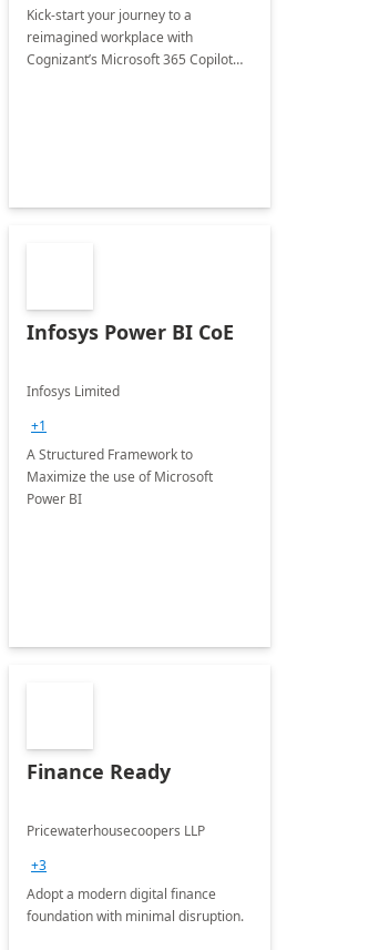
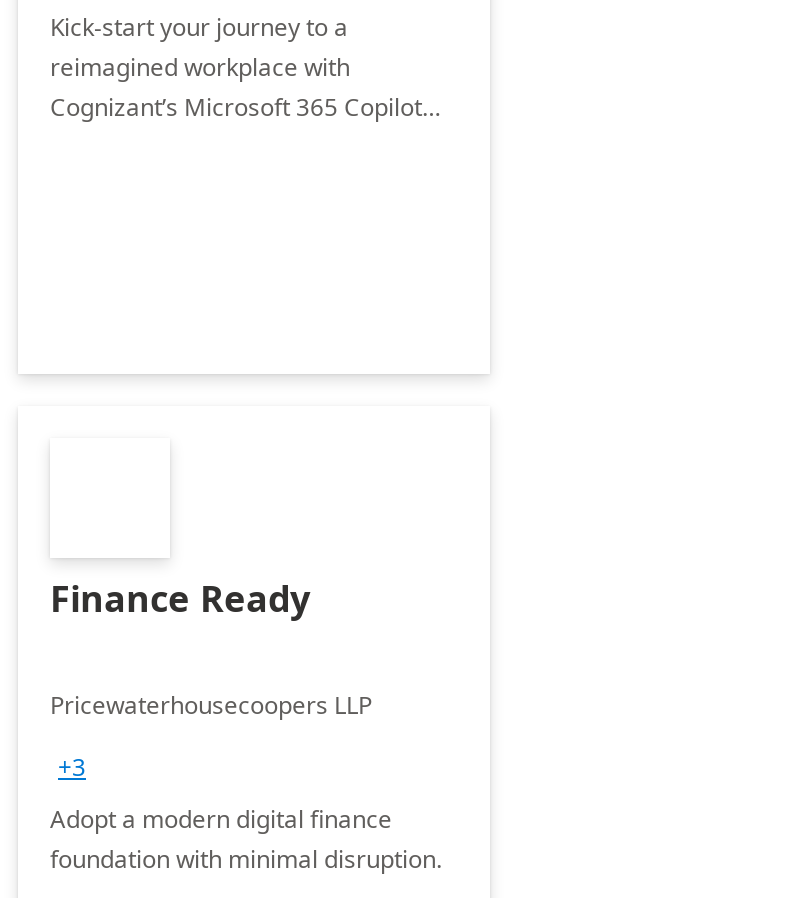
- Infosys Power BI CoE
- Infosys Limited
- +1
- A Structured Framework to
- Maximize the use of Microsoft
- Power BI
